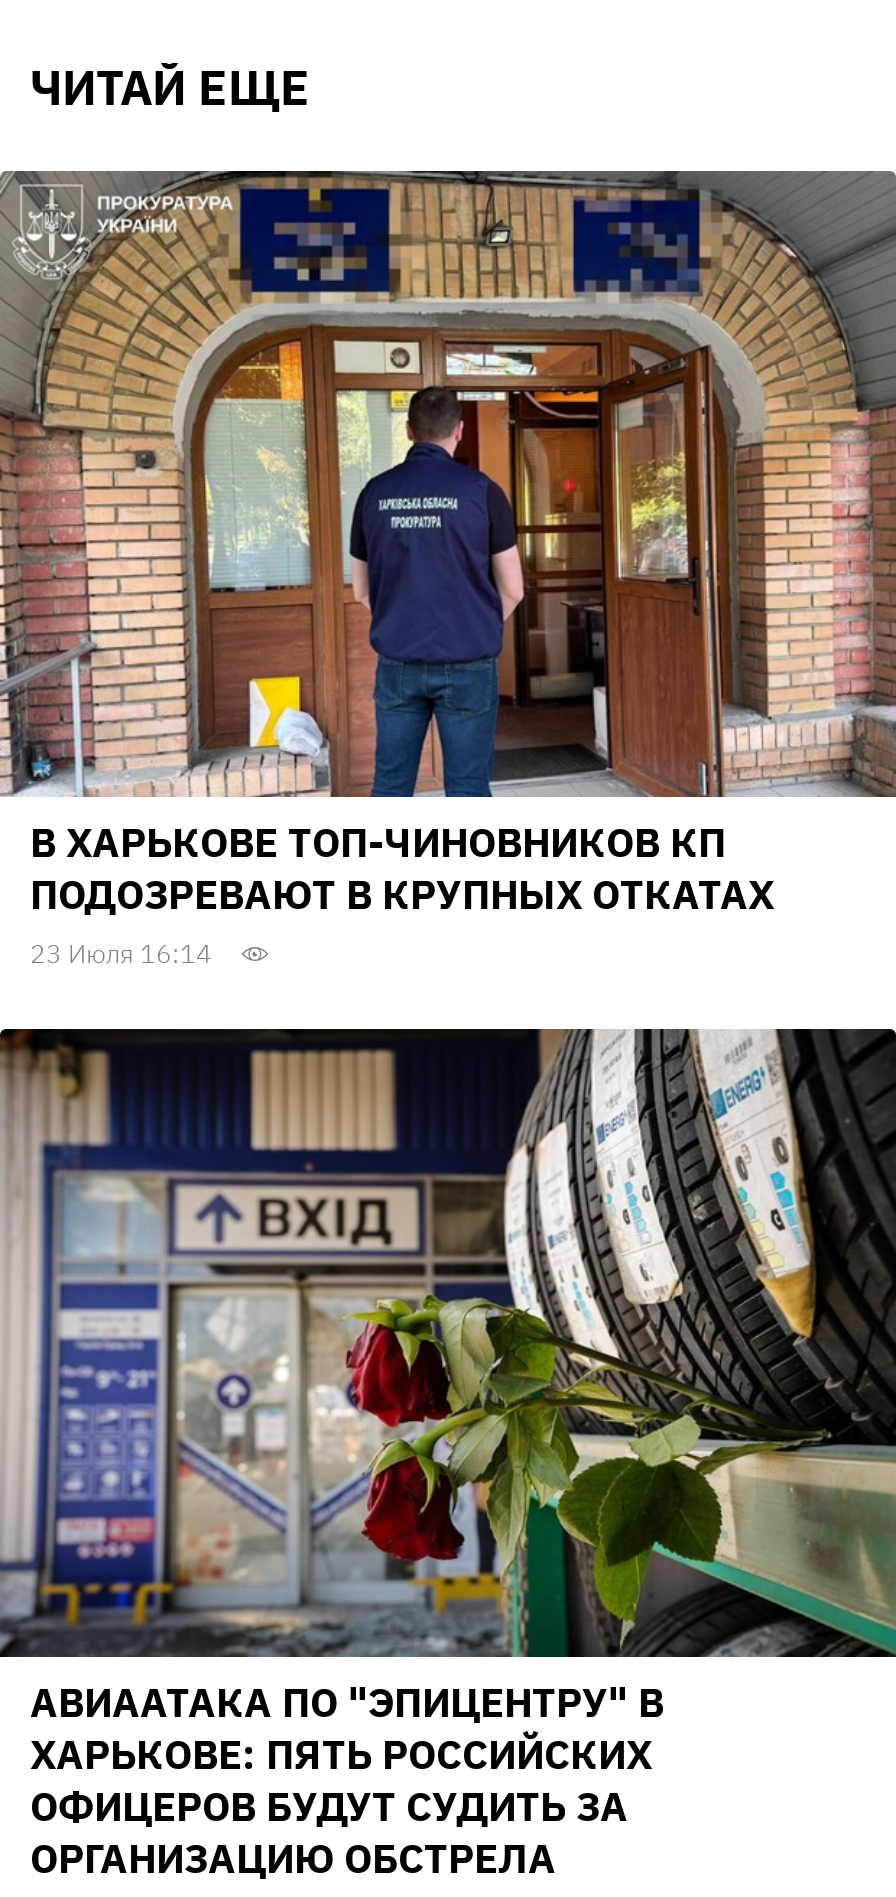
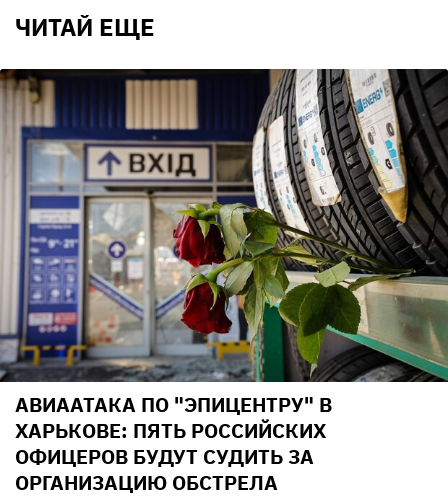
- [image]
- В ХАРЬКОВЕ ТОП-ЧИНОВНИКОВ КП
- ПОДОЗРЕВАЮТ В КРУПНЫХ ОТКАТАХ
- 23 Июля 16:14
